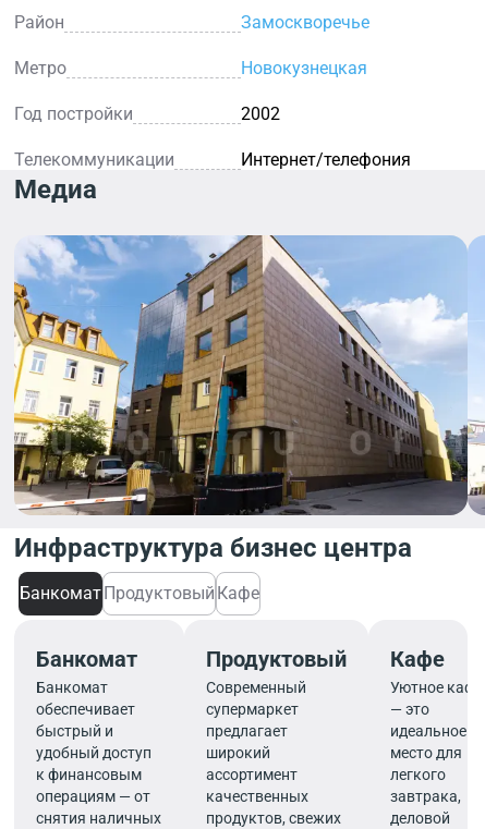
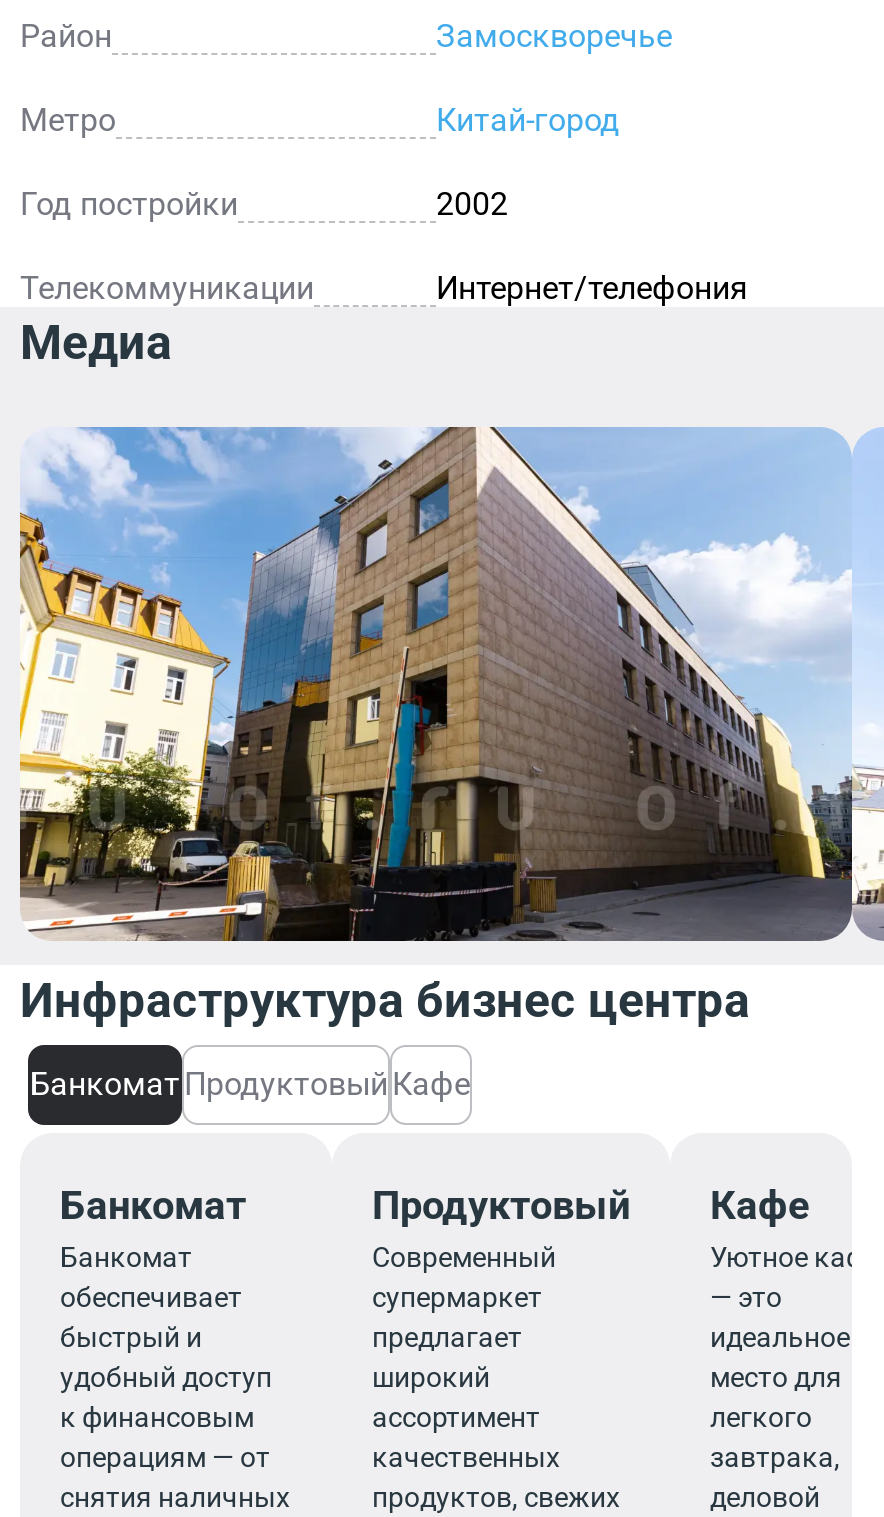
- Новокузнецкая
+ Китай-город
